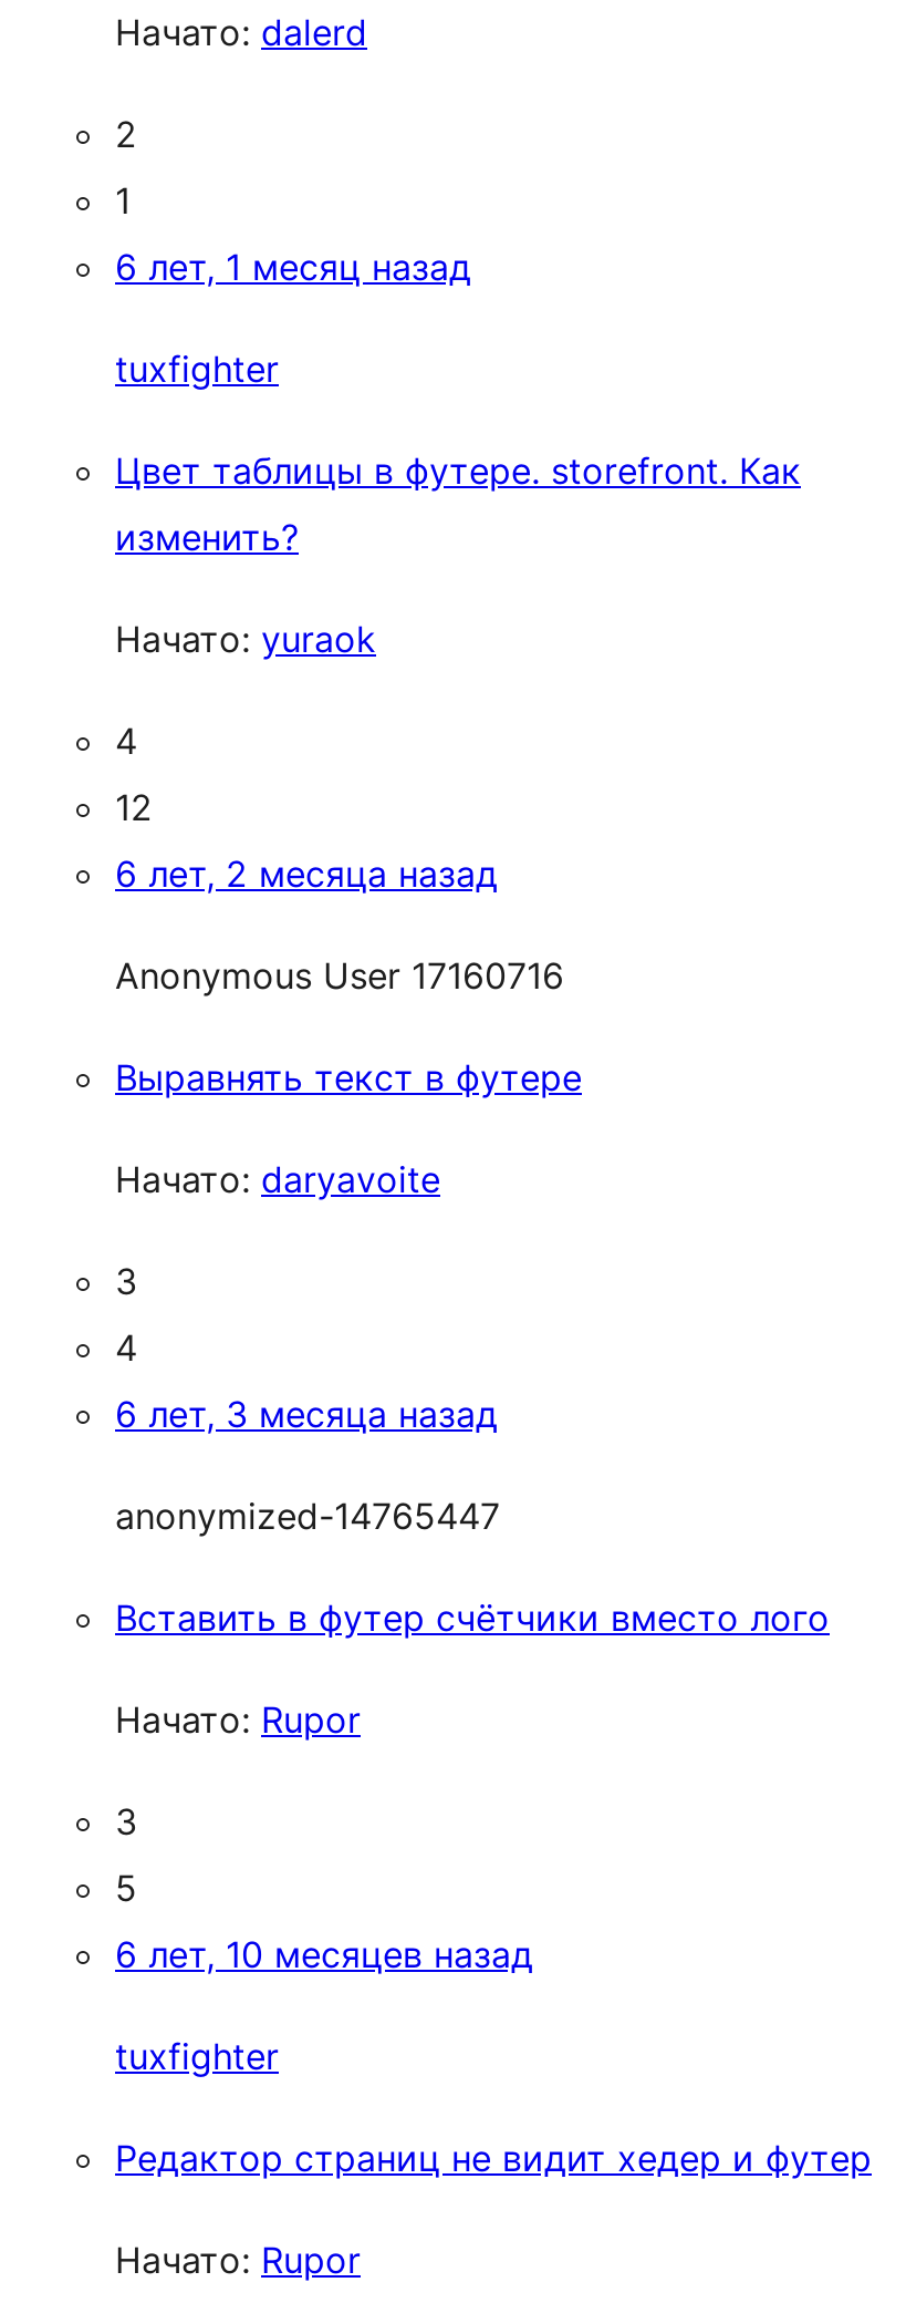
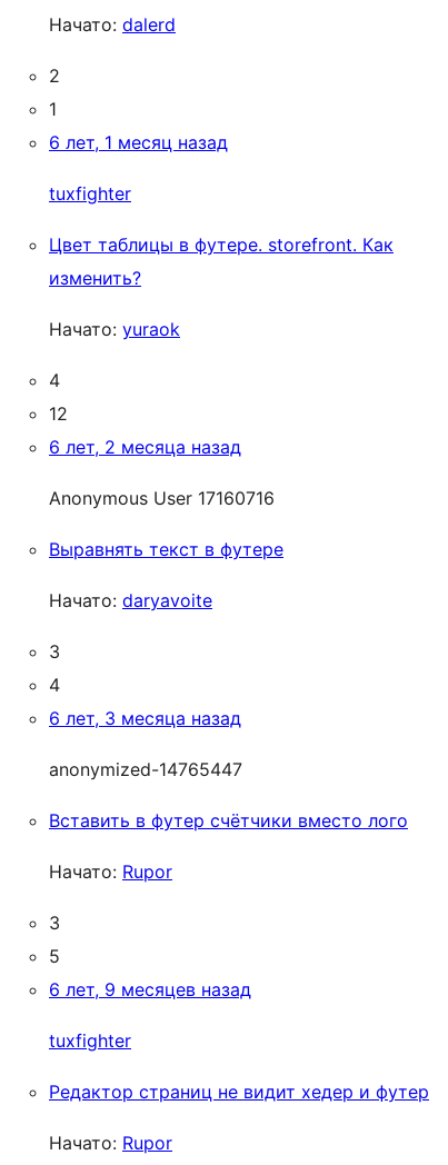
- 6 лет, 10 месяцев назад
+ 6 лет, 9 месяцев назад
